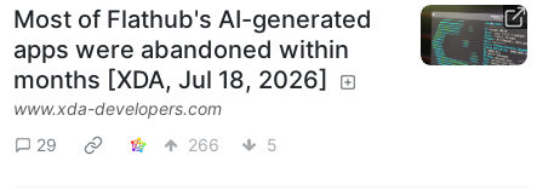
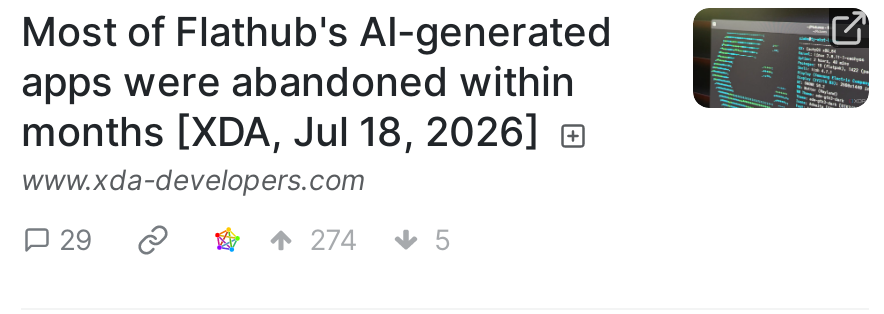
- 266
+ 274
